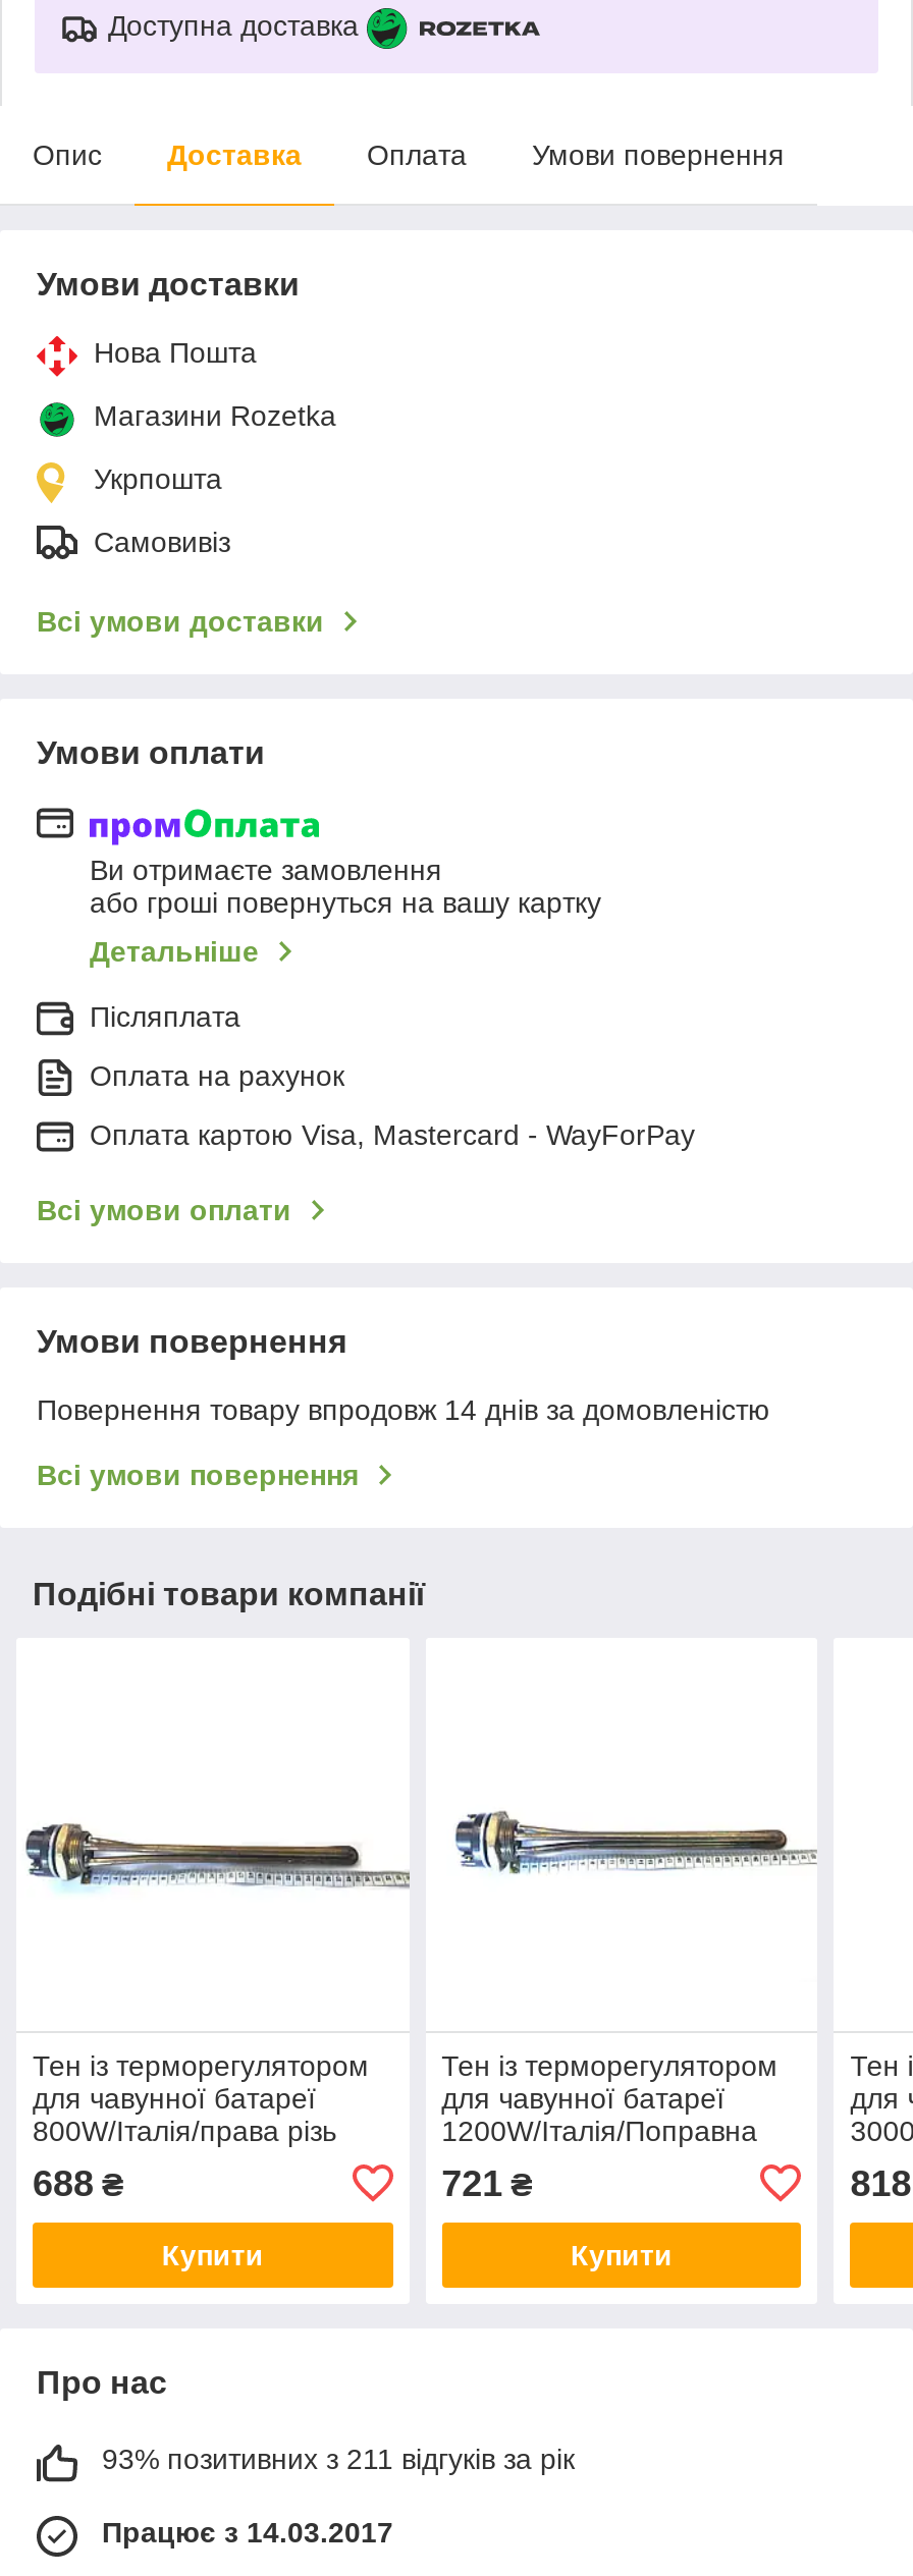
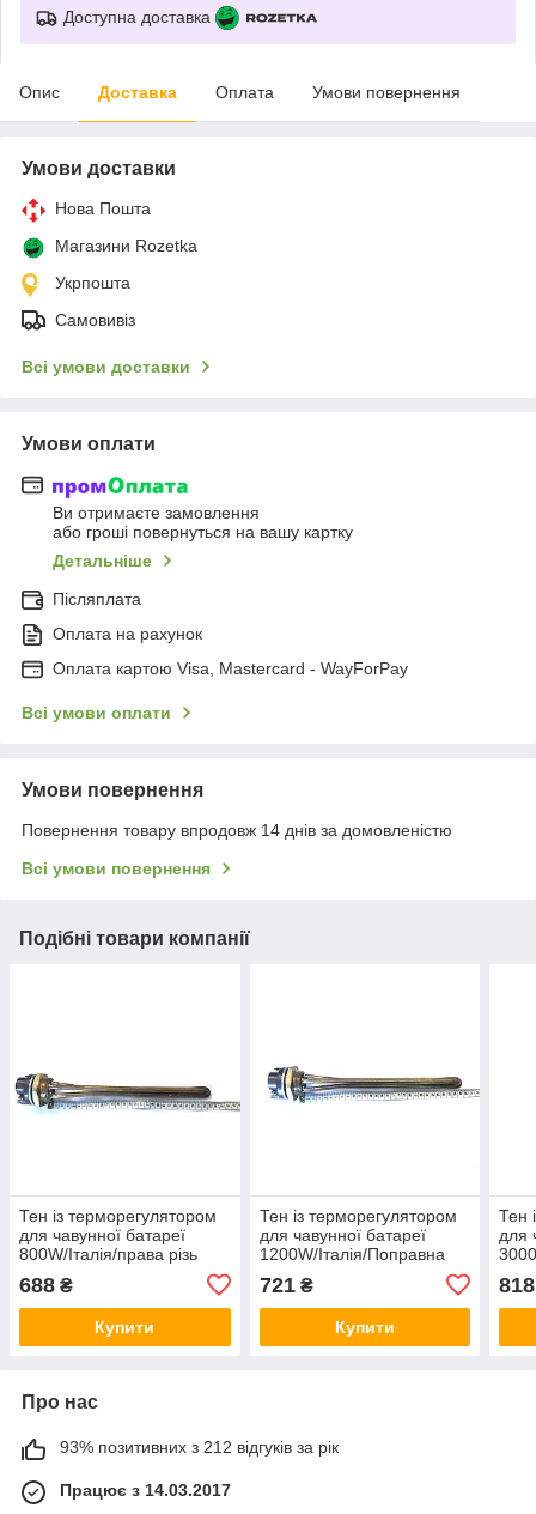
- 93% позитивних з 211 відгуків за рік
+ 93% позитивних з 212 відгуків за рік
